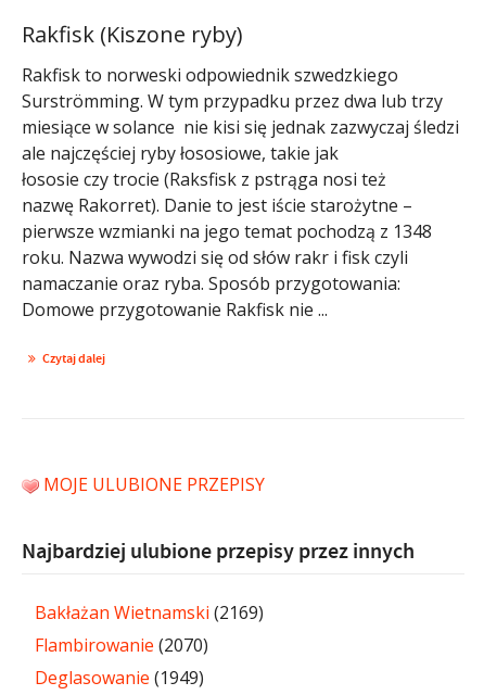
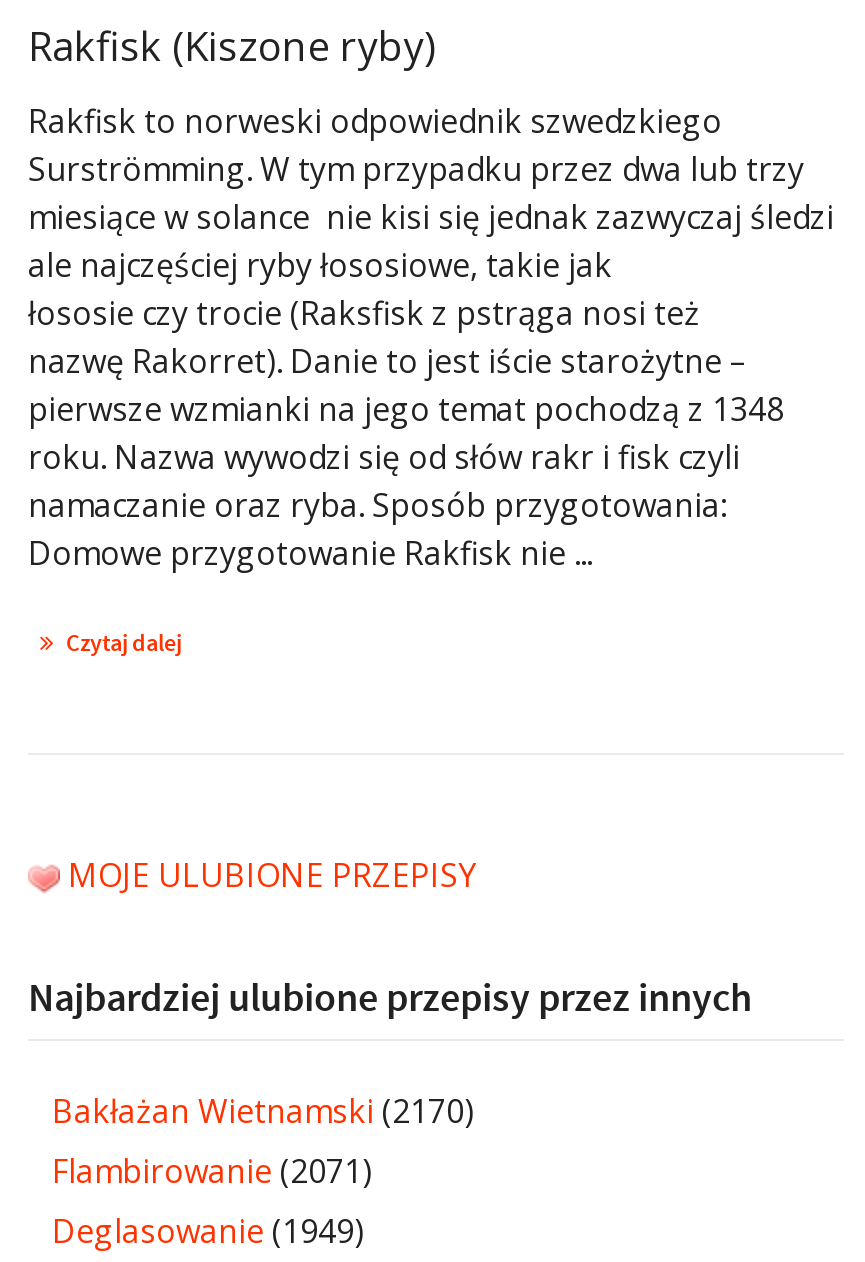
- Bakłażan Wietnamski (2169)
+ Bakłażan Wietnamski (2170)

- Flambirowanie (2070)
+ Flambirowanie (2071)
